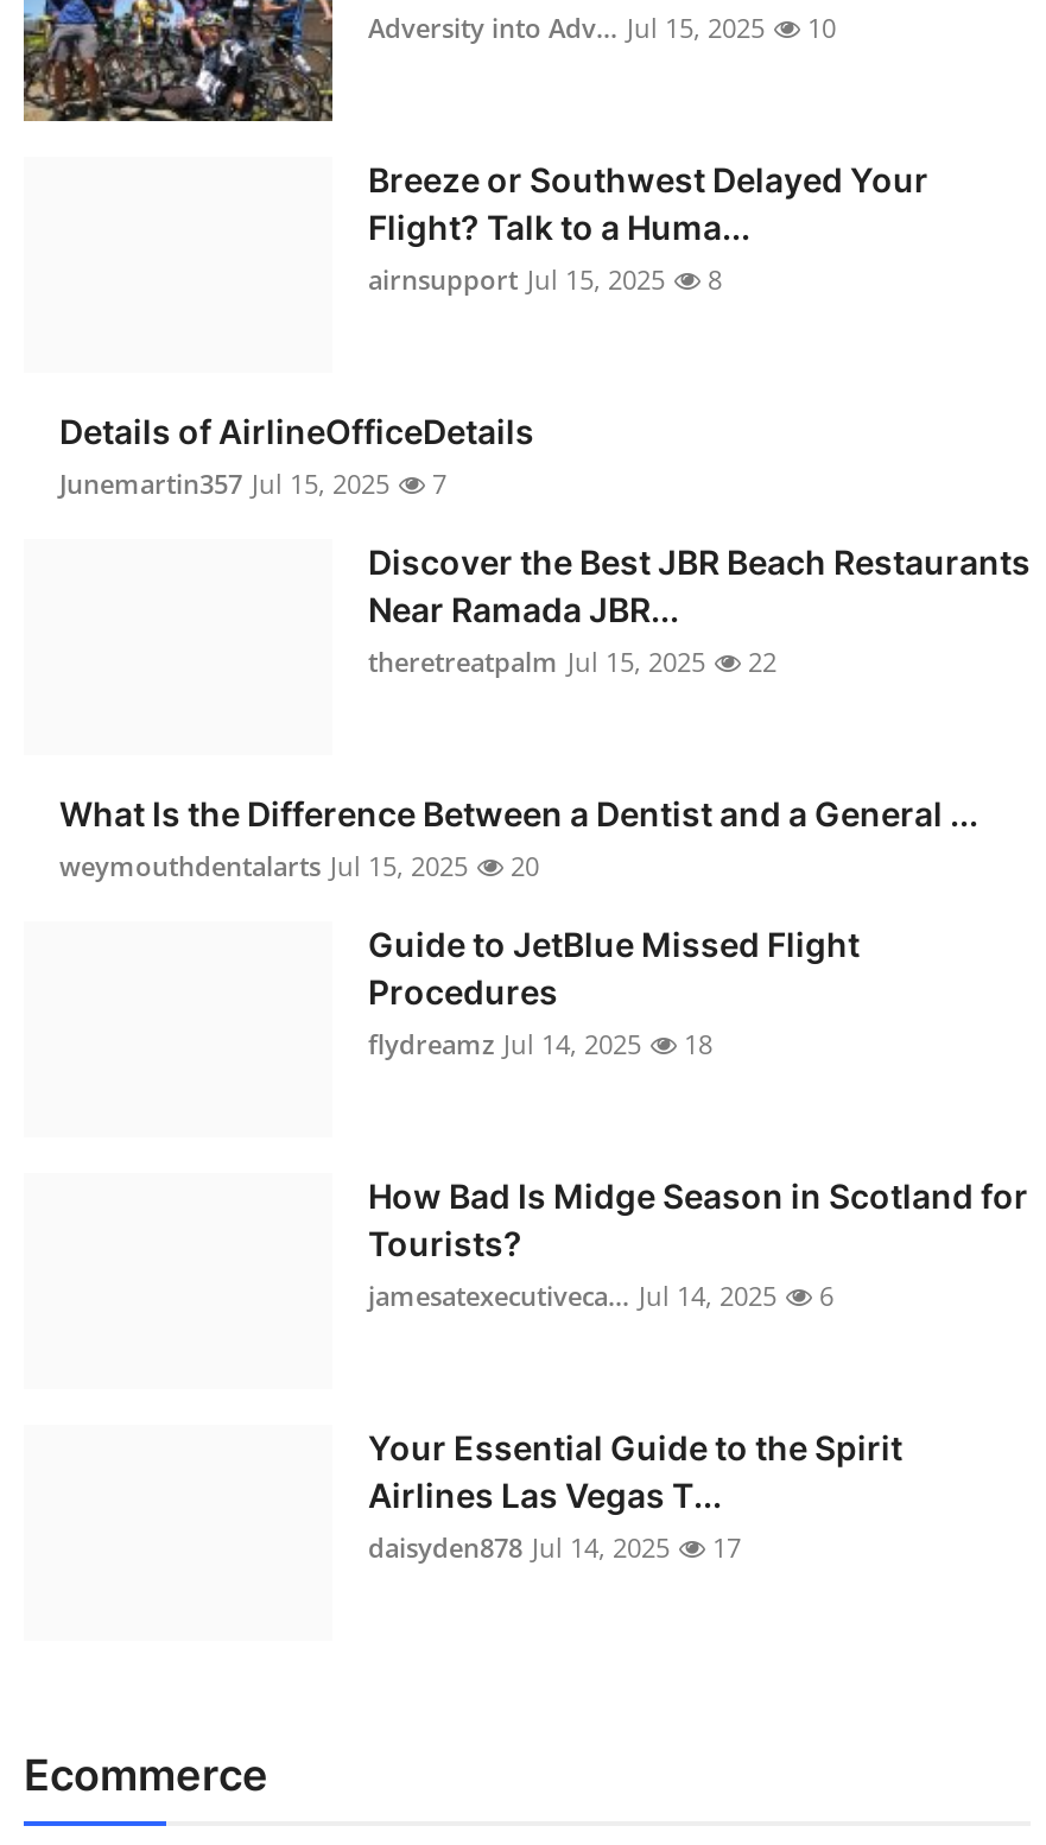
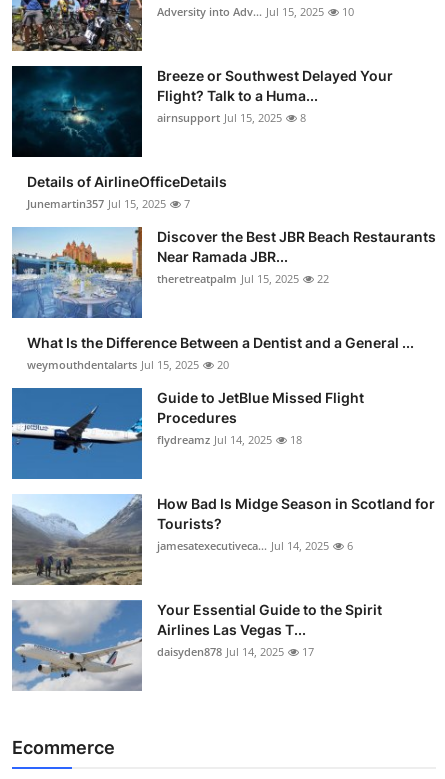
+ [image]

+ [image]

+ [image]

+ [image]

+ [image]
